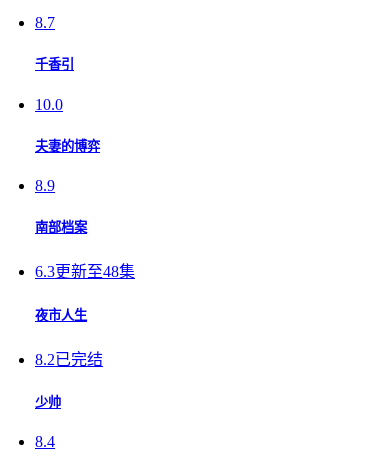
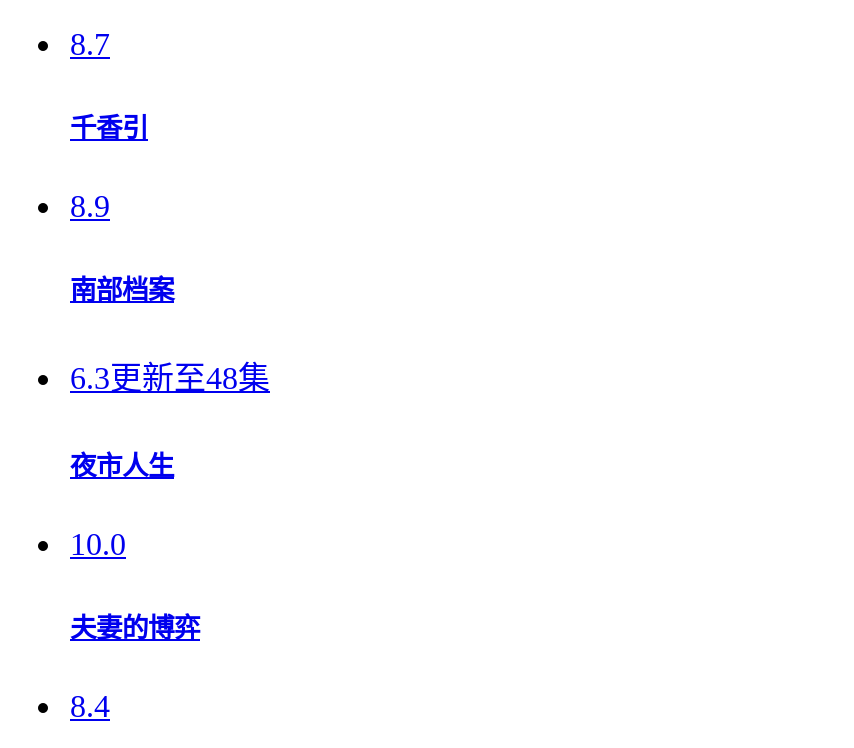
- 10.0
- 夫妻的博弈

- 8.2已完结
+ 10.0

- 少帅
+ 夫妻的博弈
